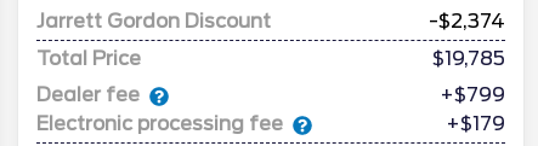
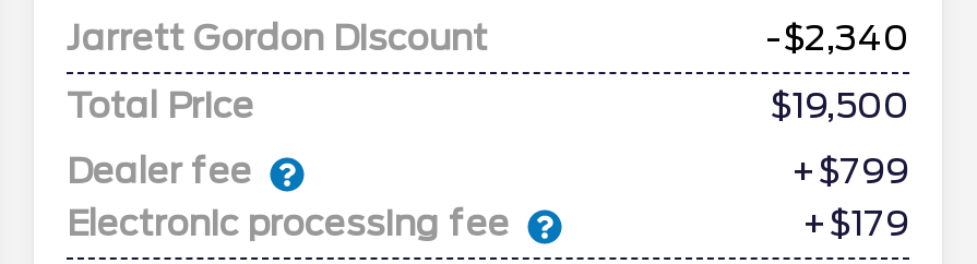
- -$2,374
+ -$2,340

- $19,785
+ $19,500
